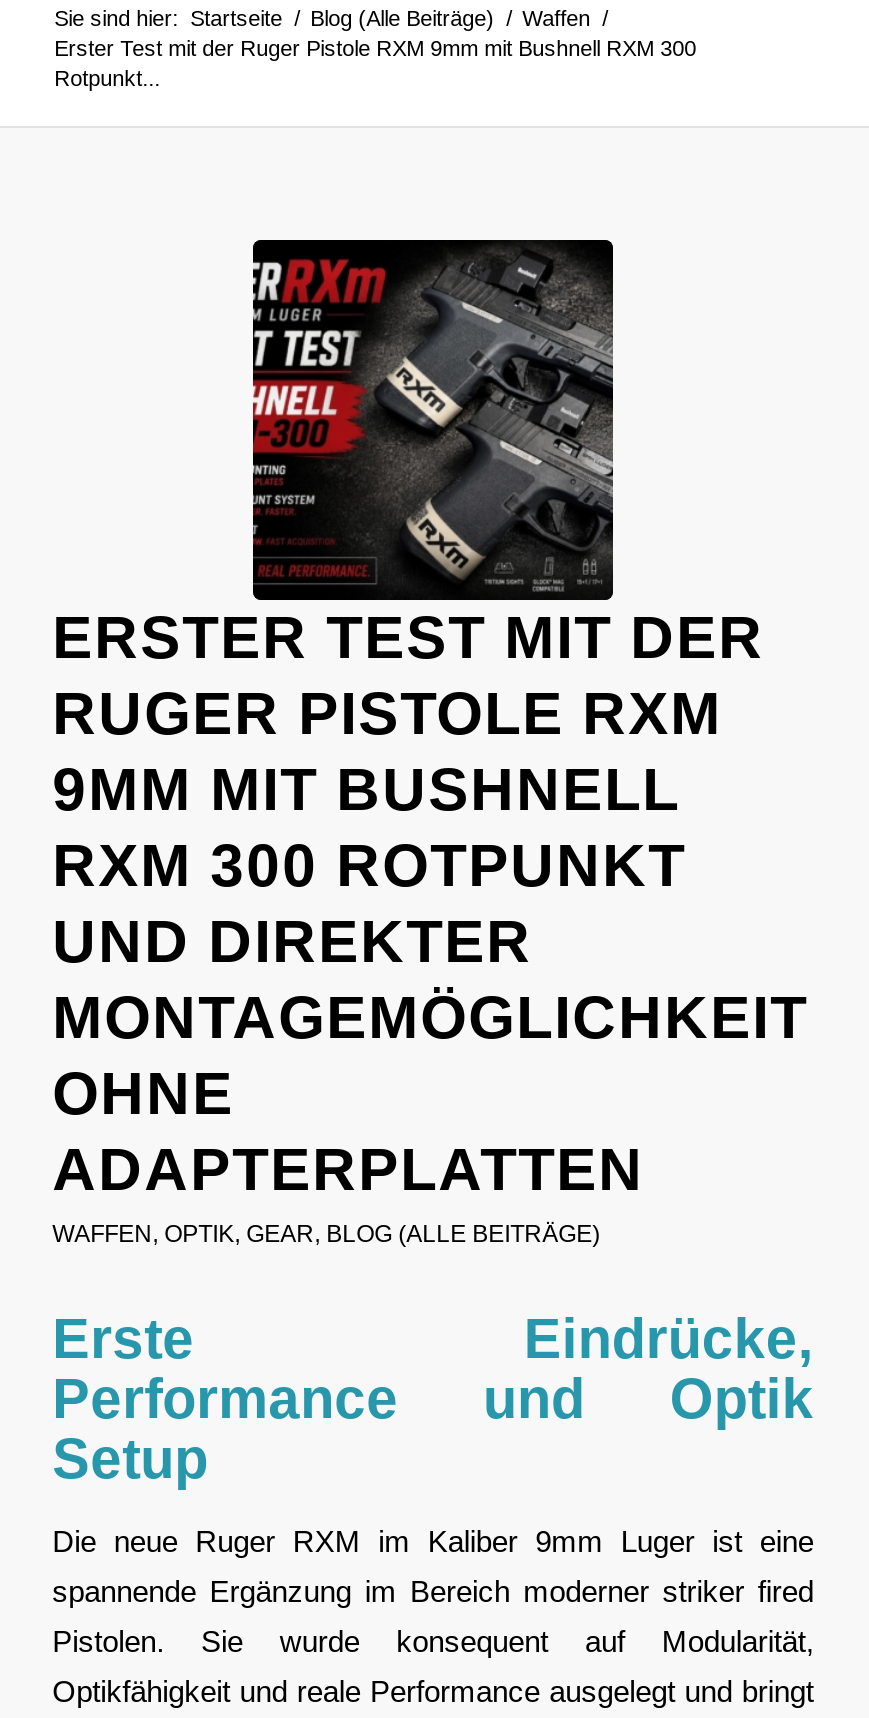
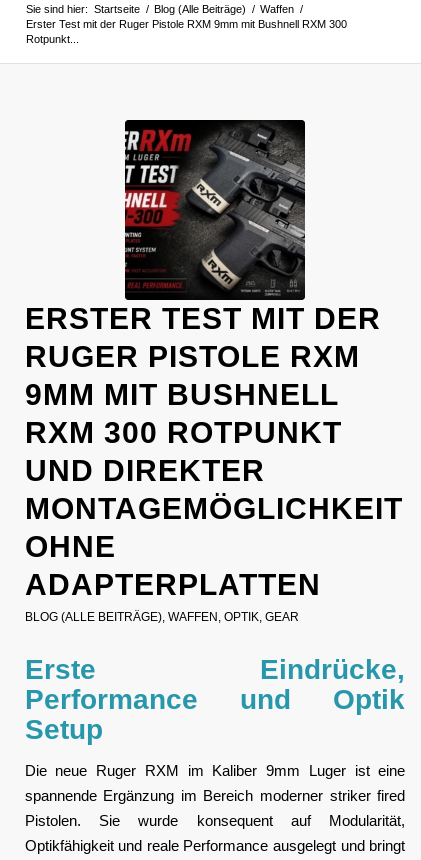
- WAFFEN, OPTIK, GEAR, BLOG (ALLE BEITRÄGE)
+ BLOG (ALLE BEITRÄGE), WAFFEN, OPTIK, GEAR
